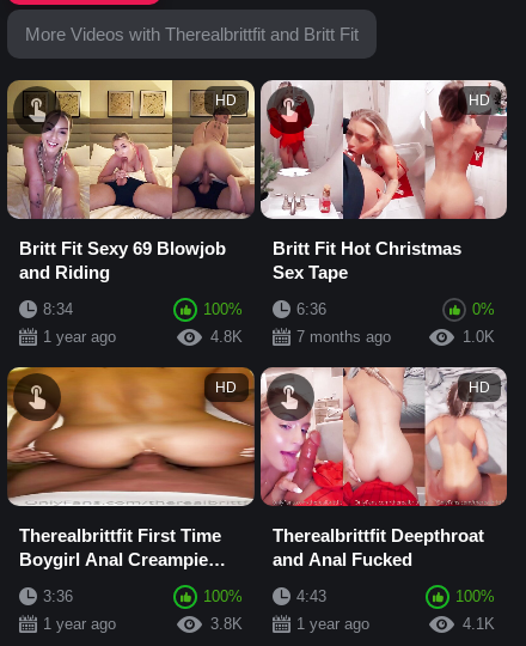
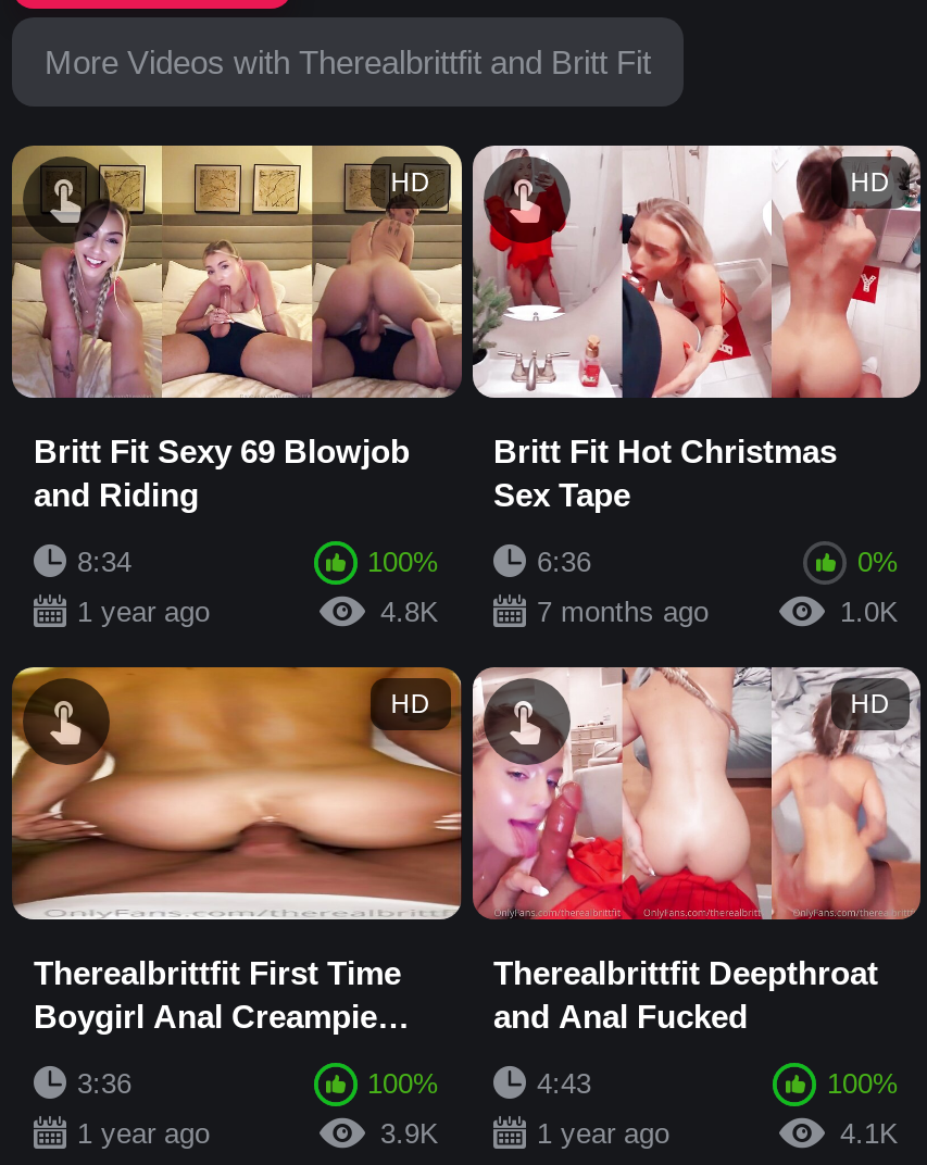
- 3.8K
+ 3.9K
